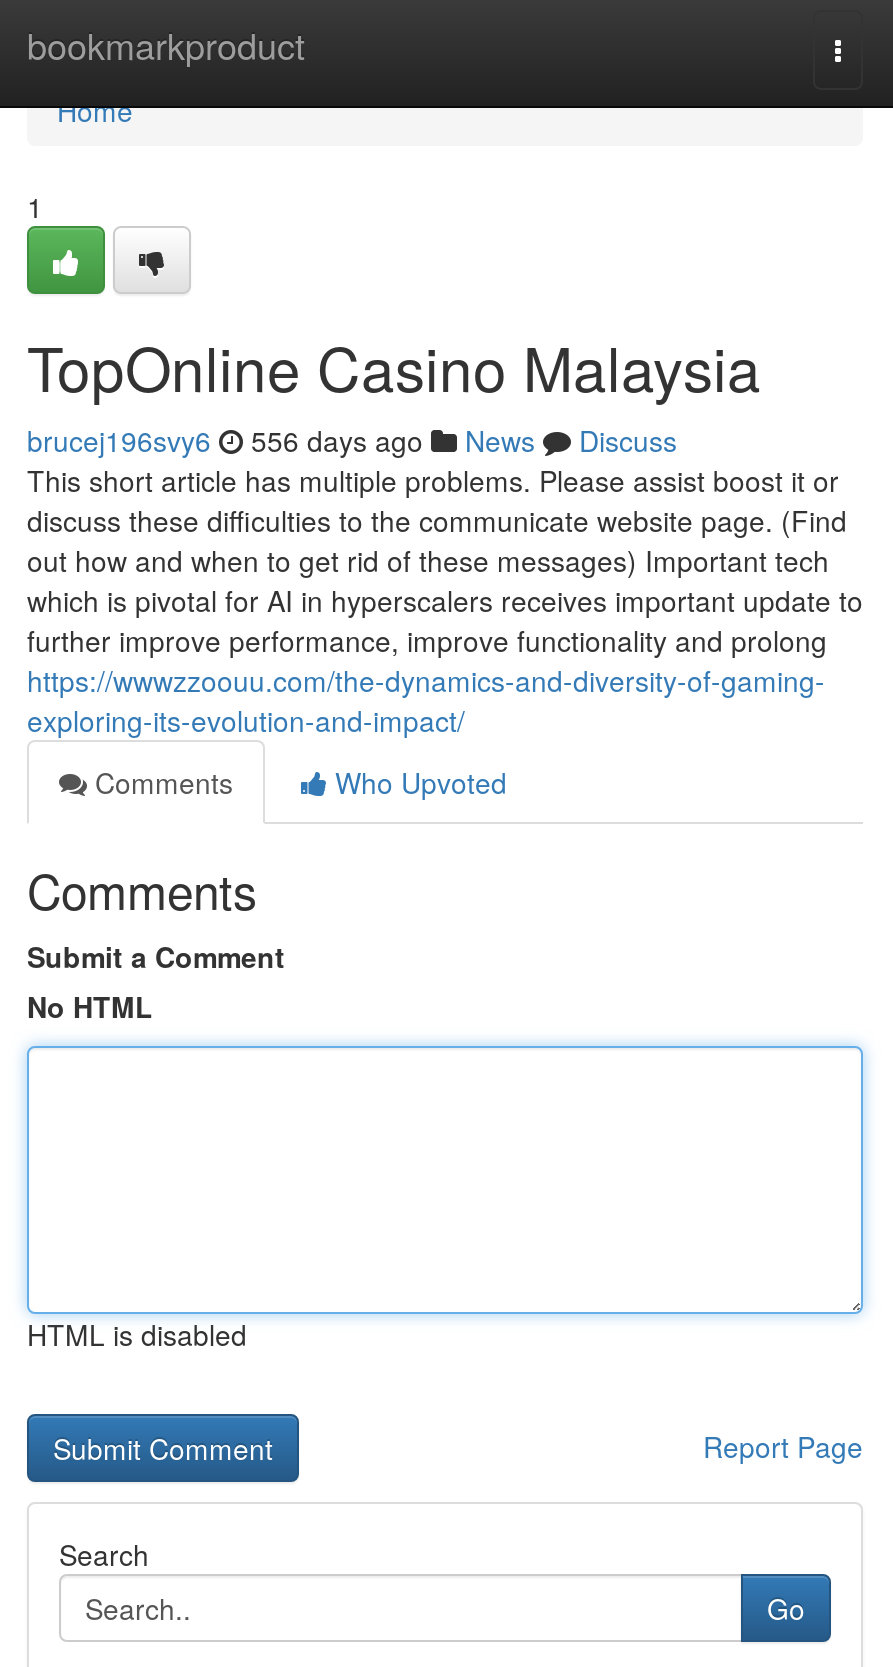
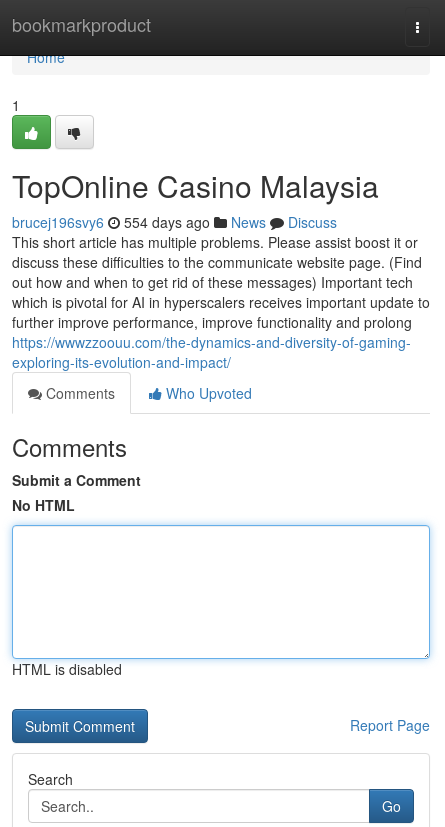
- brucej196svy6 556 days ago News Discuss
+ brucej196svy6 554 days ago News Discuss
